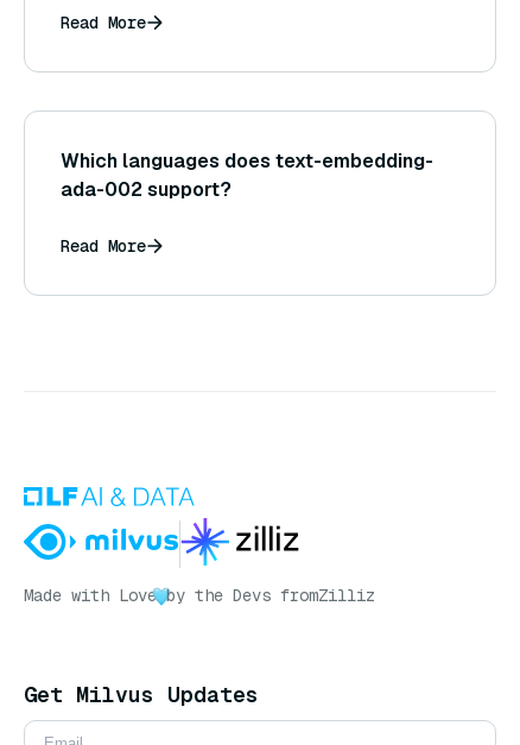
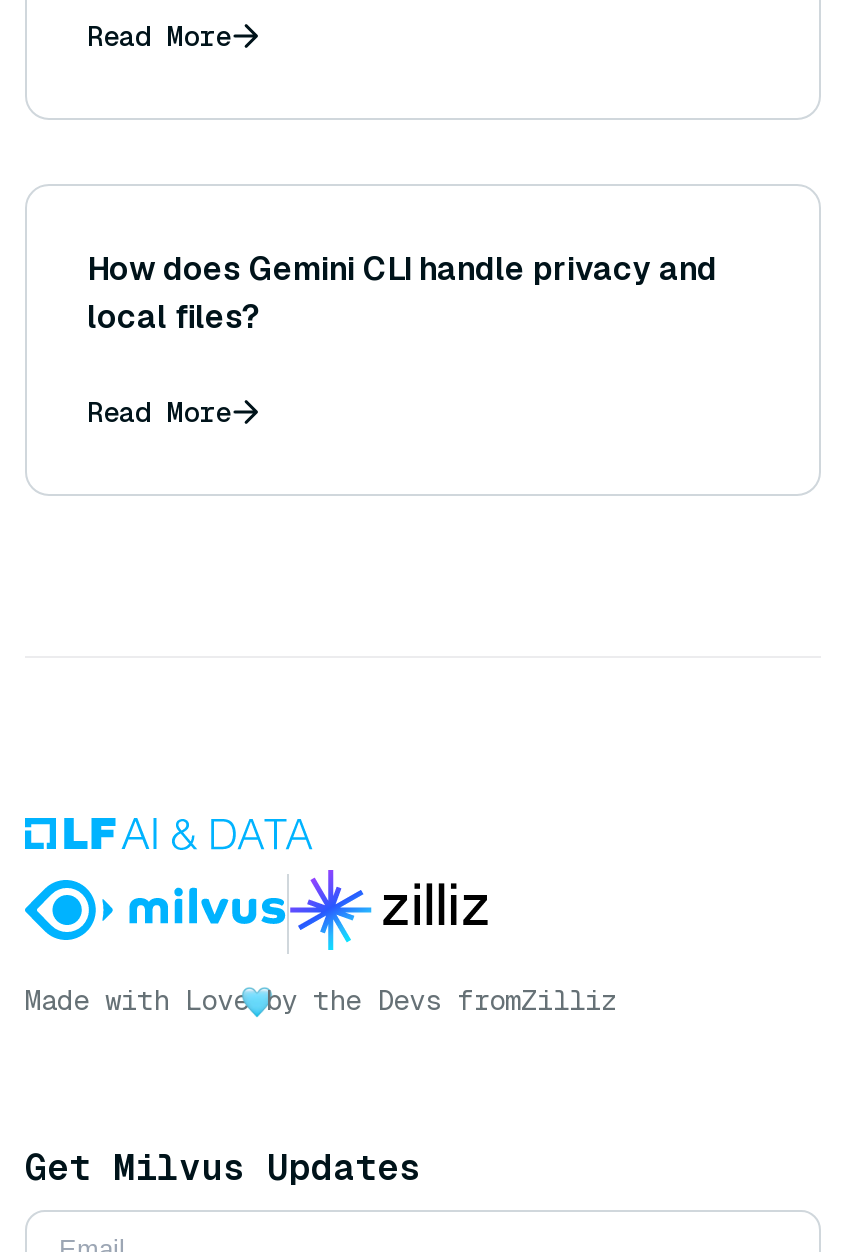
- Which languages does text-embedding-
- ada-002 support?
+ How does Gemini CLI handle privacy and
+ local files?
